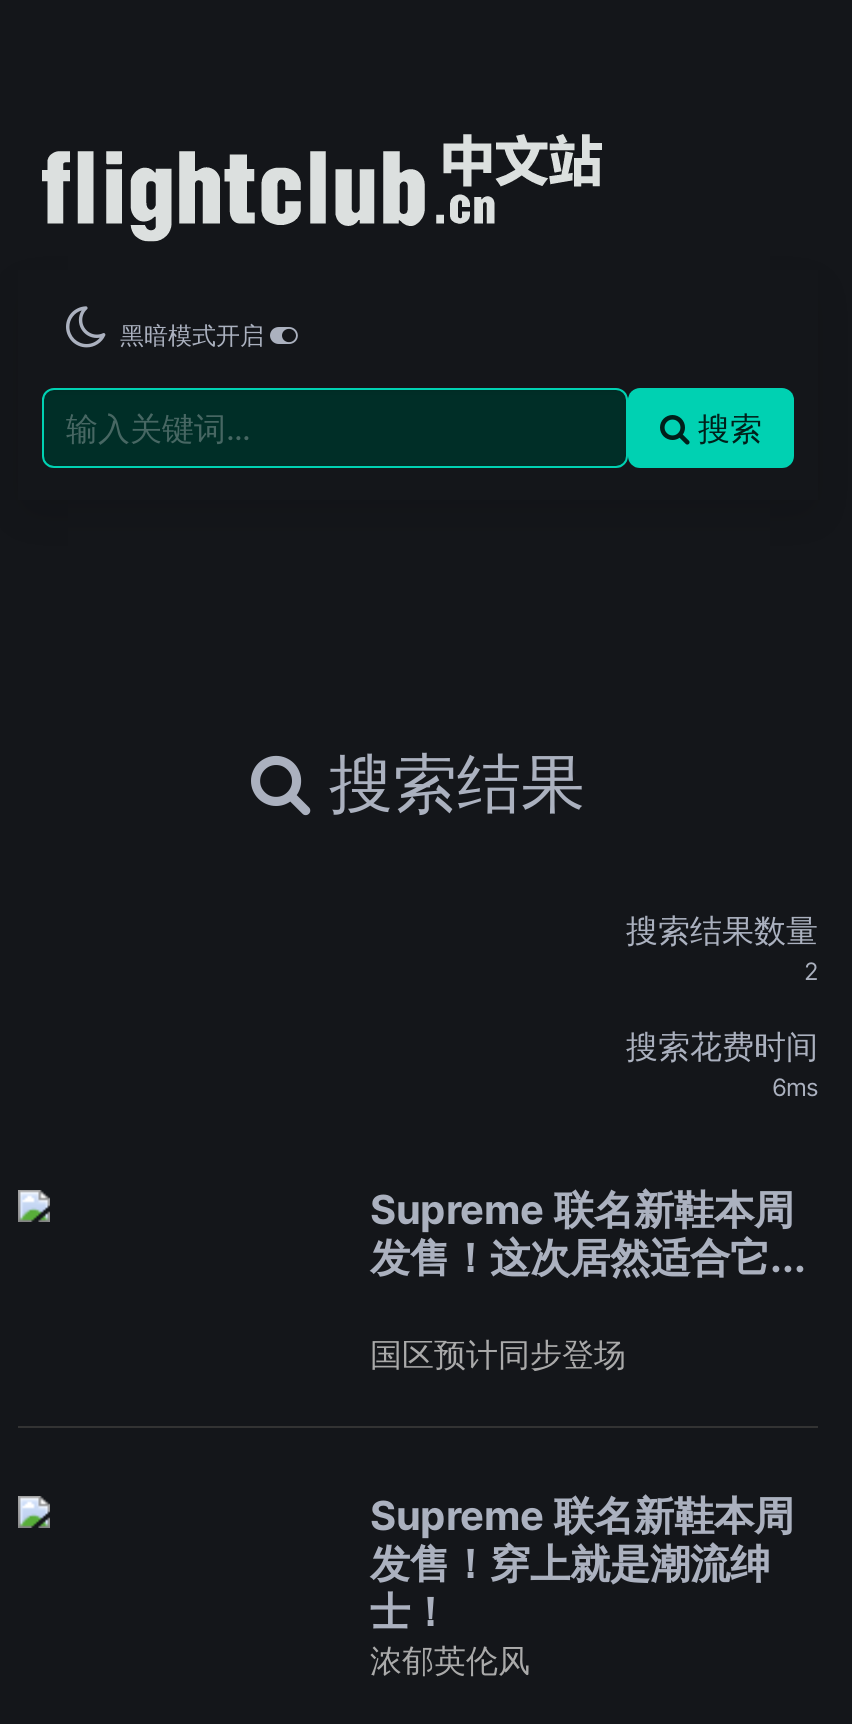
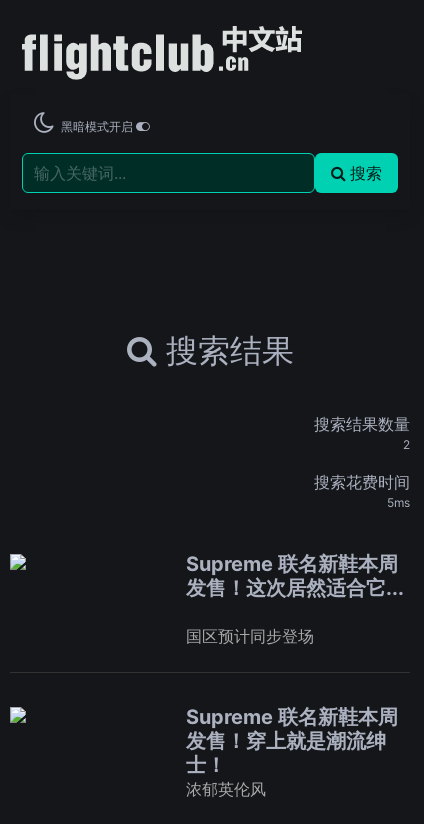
- 6ms
+ 5ms
